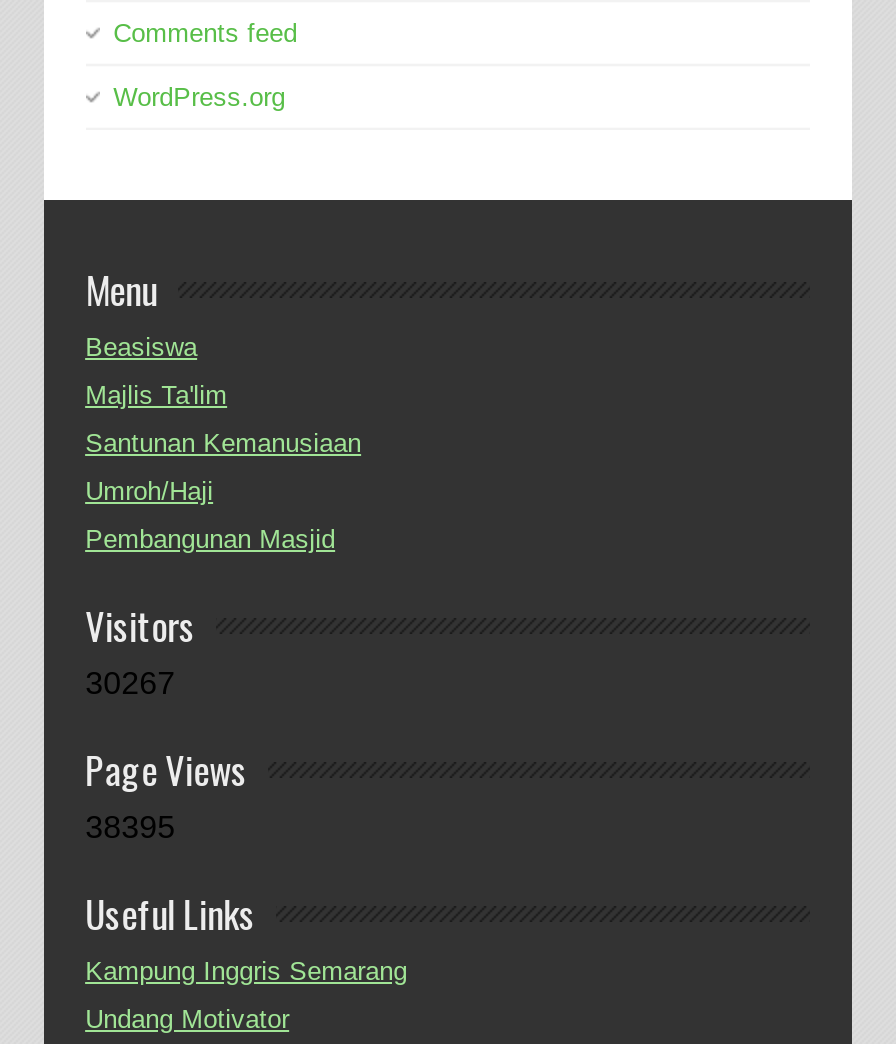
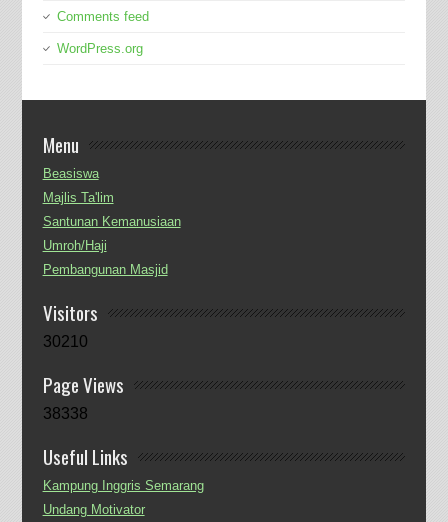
- 30267
+ 30210

- 38395
+ 38338
